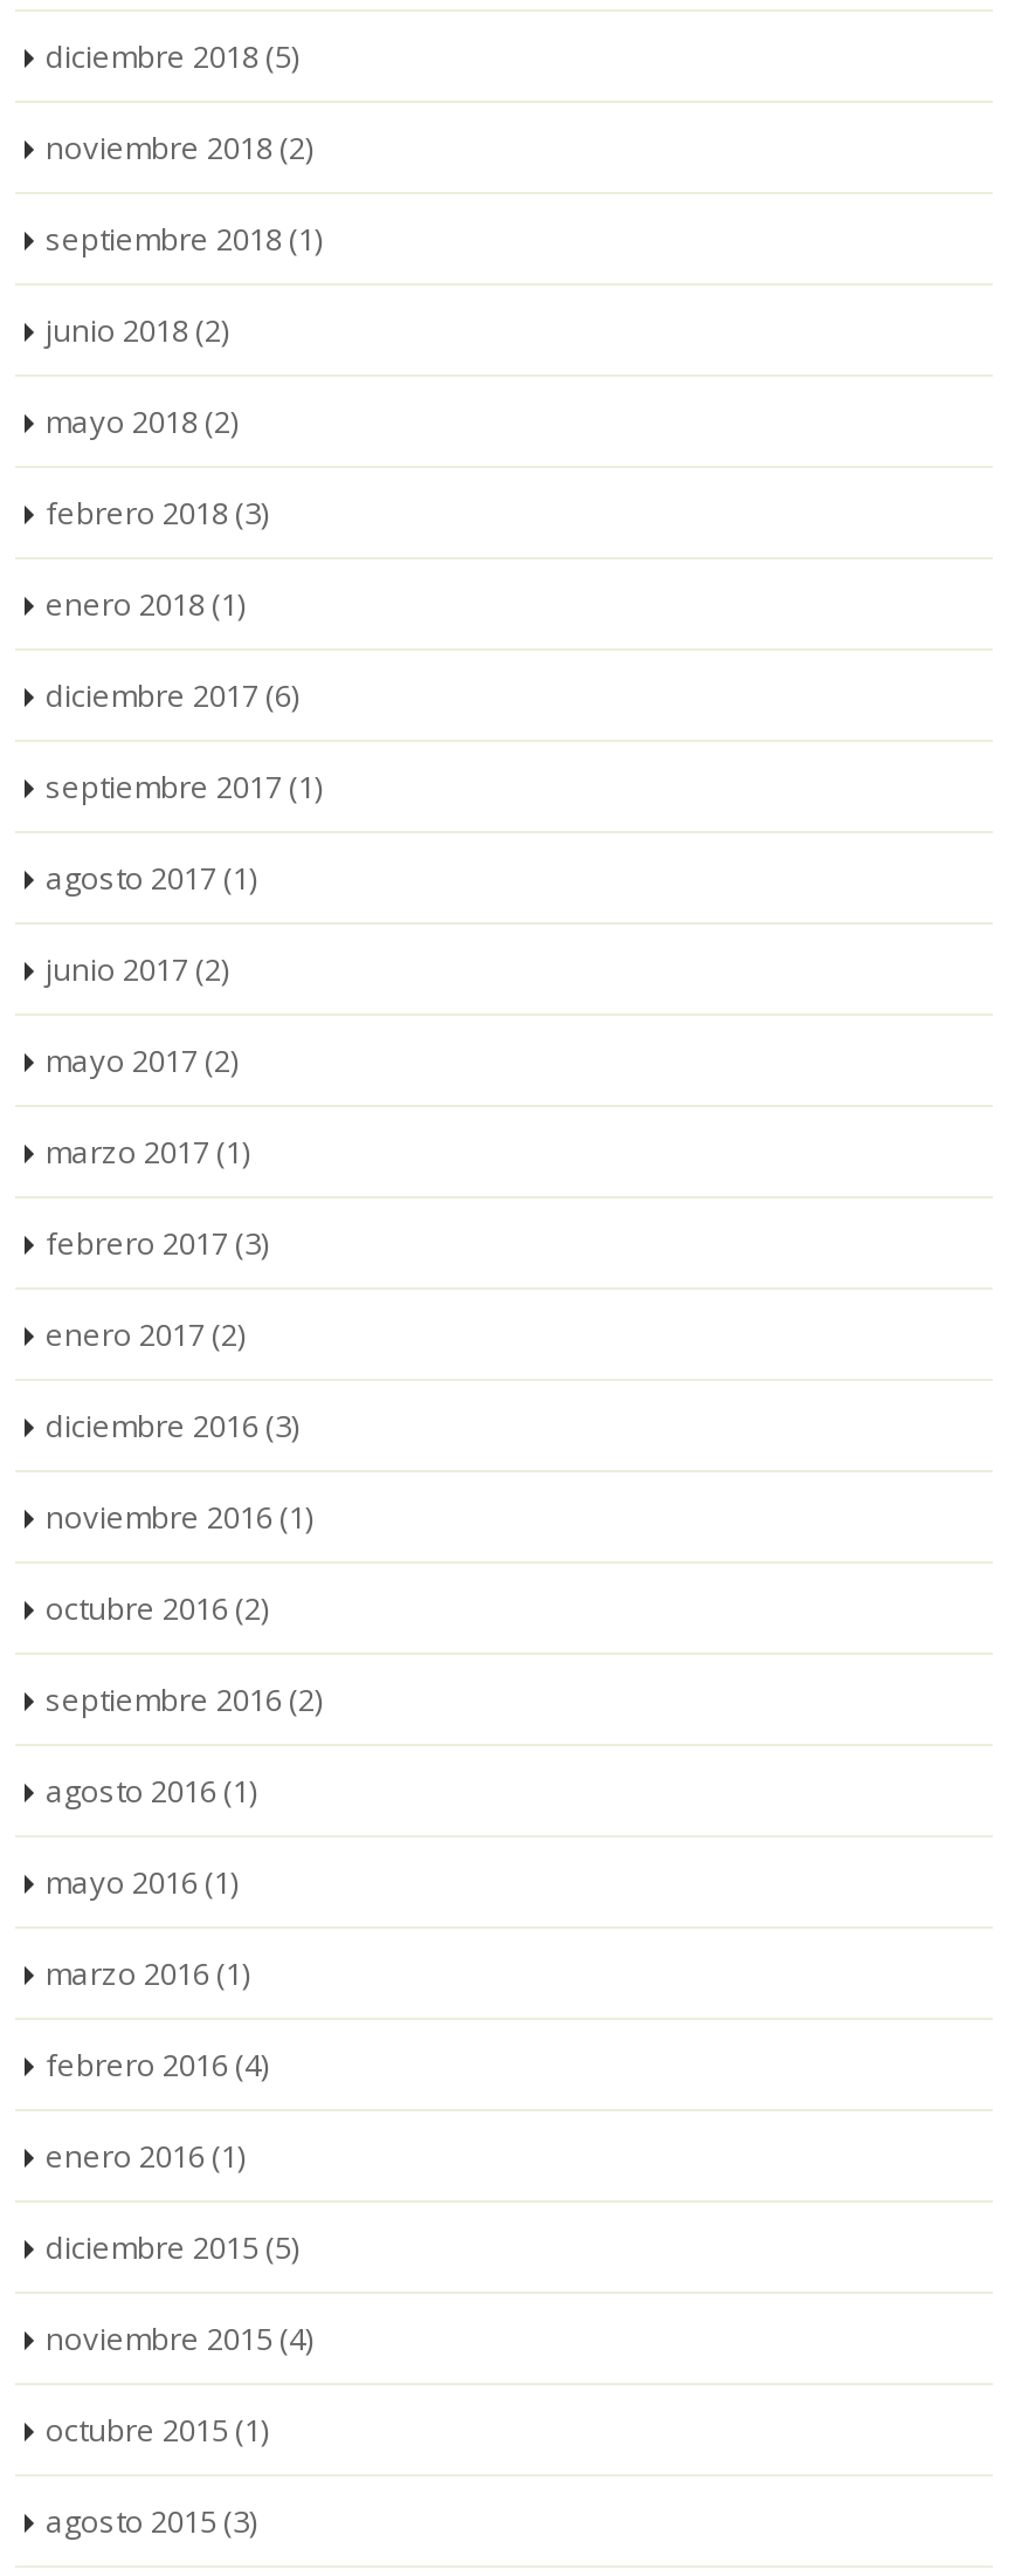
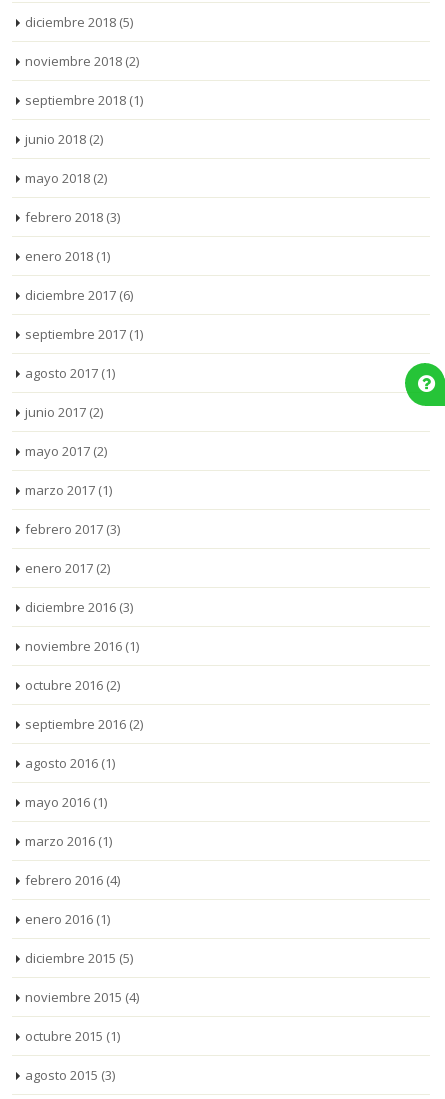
+ [image]
